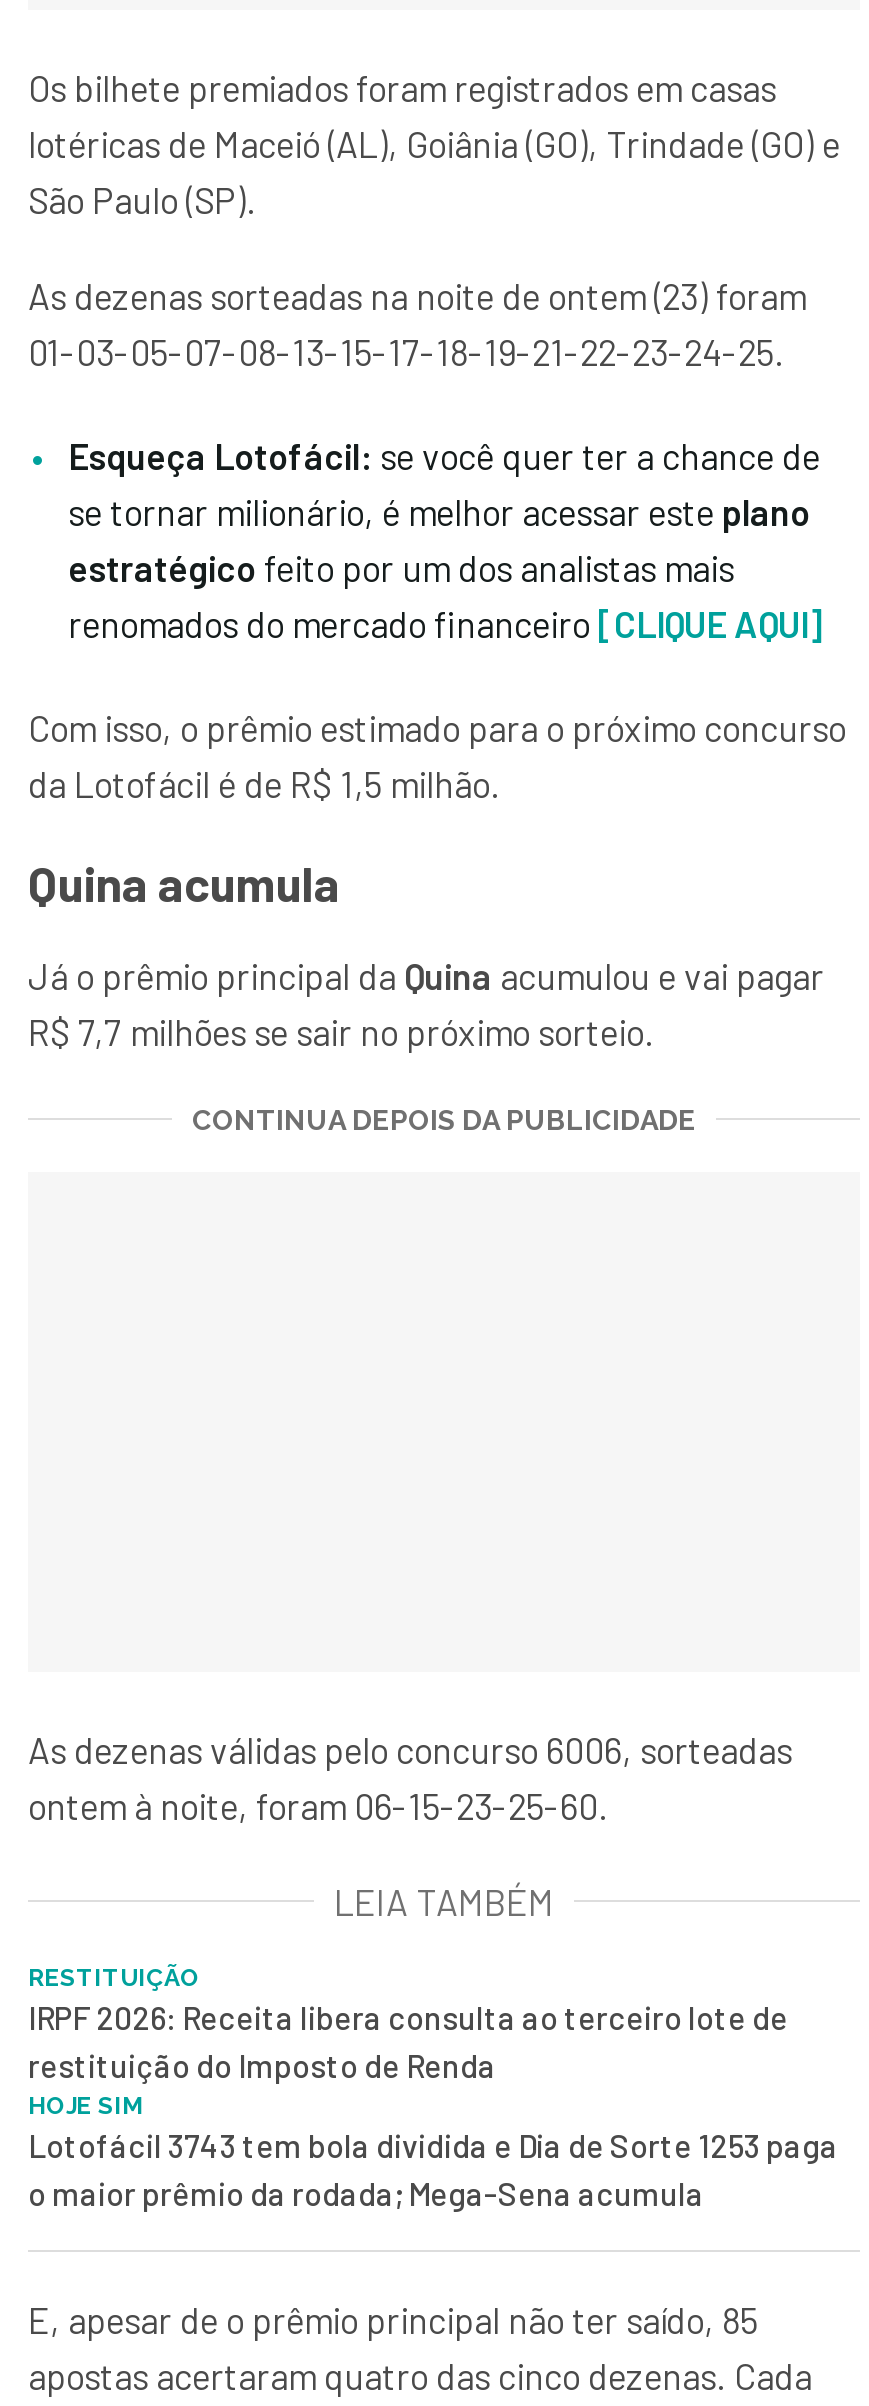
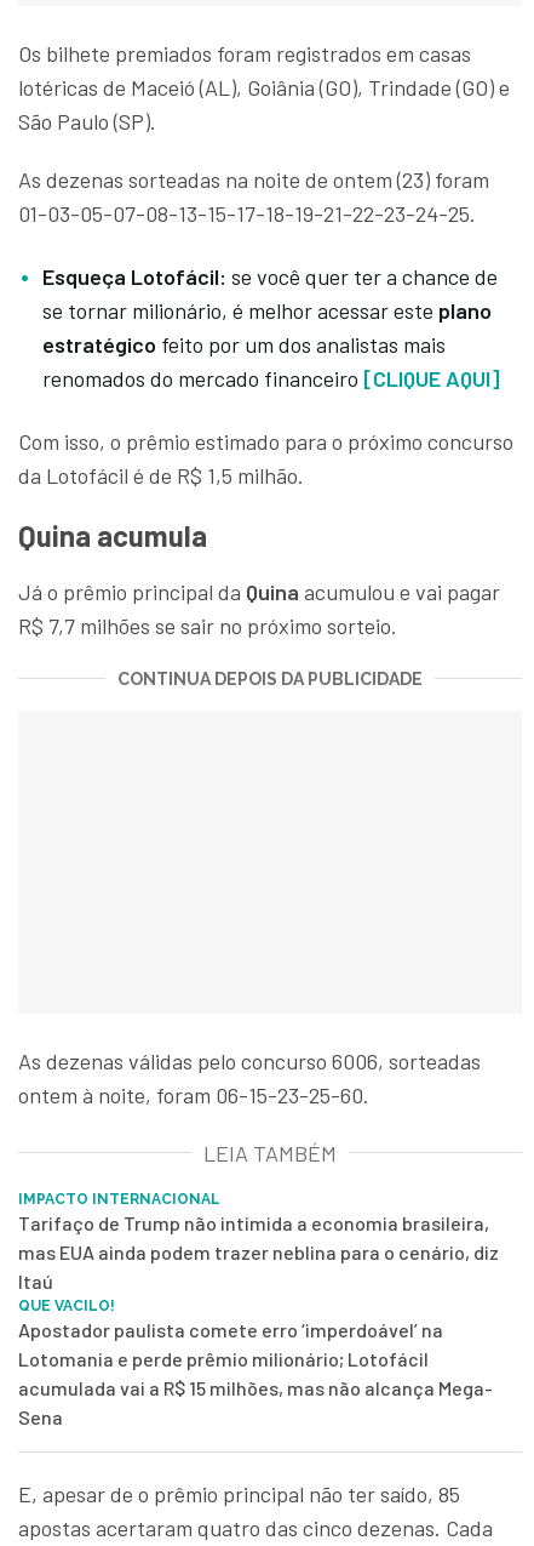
- RESTITUIÇÃO
- IRPF 2026: Receita libera consulta ao terceiro lote de
- restituição do Imposto de Renda
- HOJE SIM
- Lotofácil 3743 tem bola dividida e Dia de Sorte 1253 paga
- o maior prêmio da rodada; Mega-Sena acumula
+ IMPACTO INTERNACIONAL
+ Tarifaço de Trump não intimida a economia brasileira,
+ mas EUA ainda podem trazer neblina para o cenário, diz
+ Itaú
+ QUE VACILO!
+ Apostador paulista comete erro ‘imperdoável’ na
+ Lotomania e perde prêmio milionário; Lotofácil
+ acumulada vai a R$ 15 milhões, mas não alcança Mega-
+ Sena
